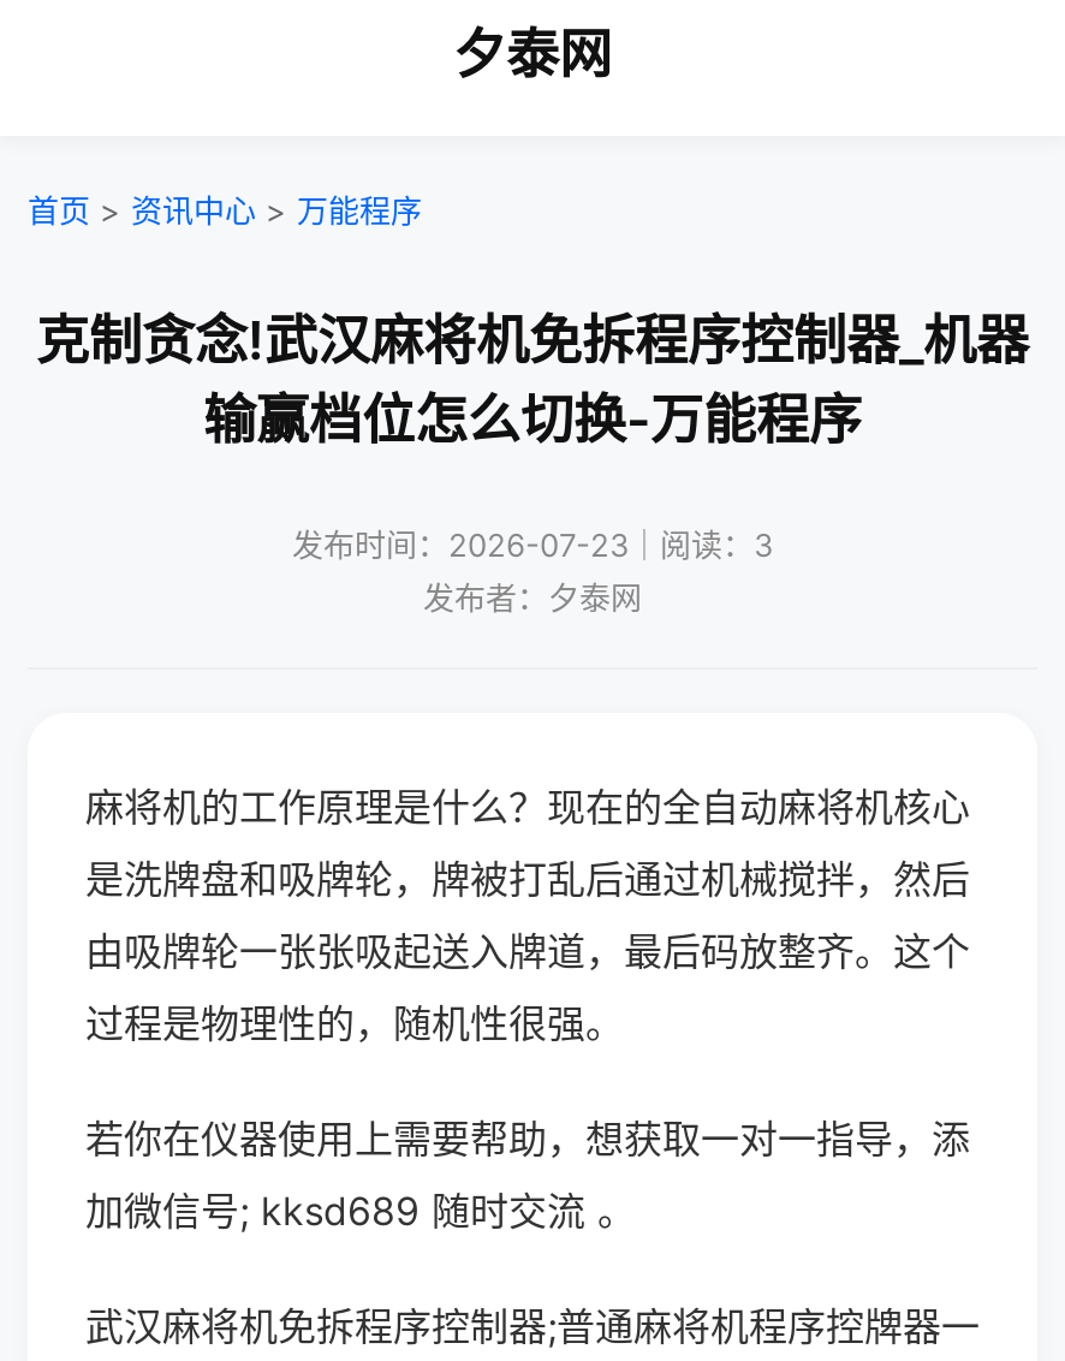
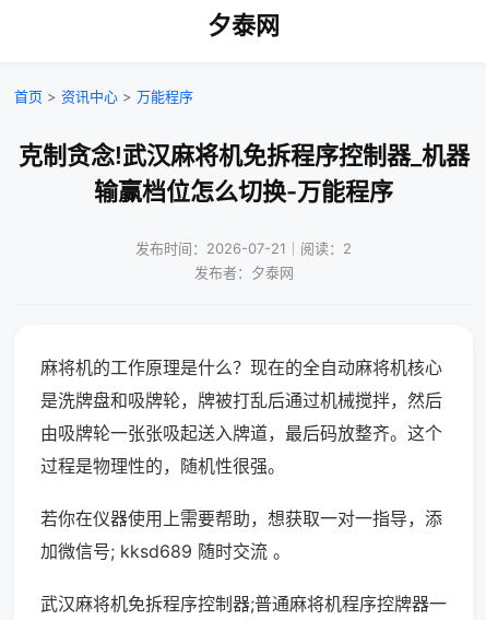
- 发布时间：2026-07-23｜阅读：3
+ 发布时间：2026-07-21｜阅读：2
